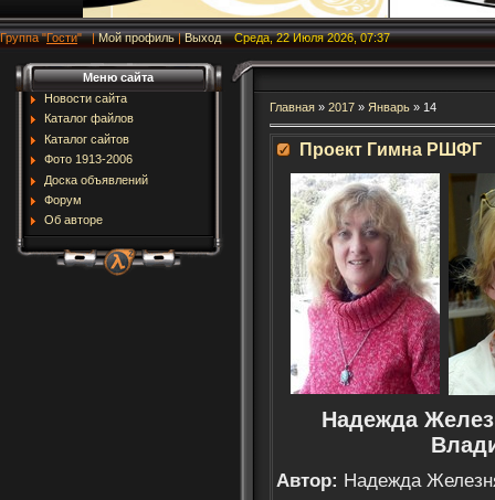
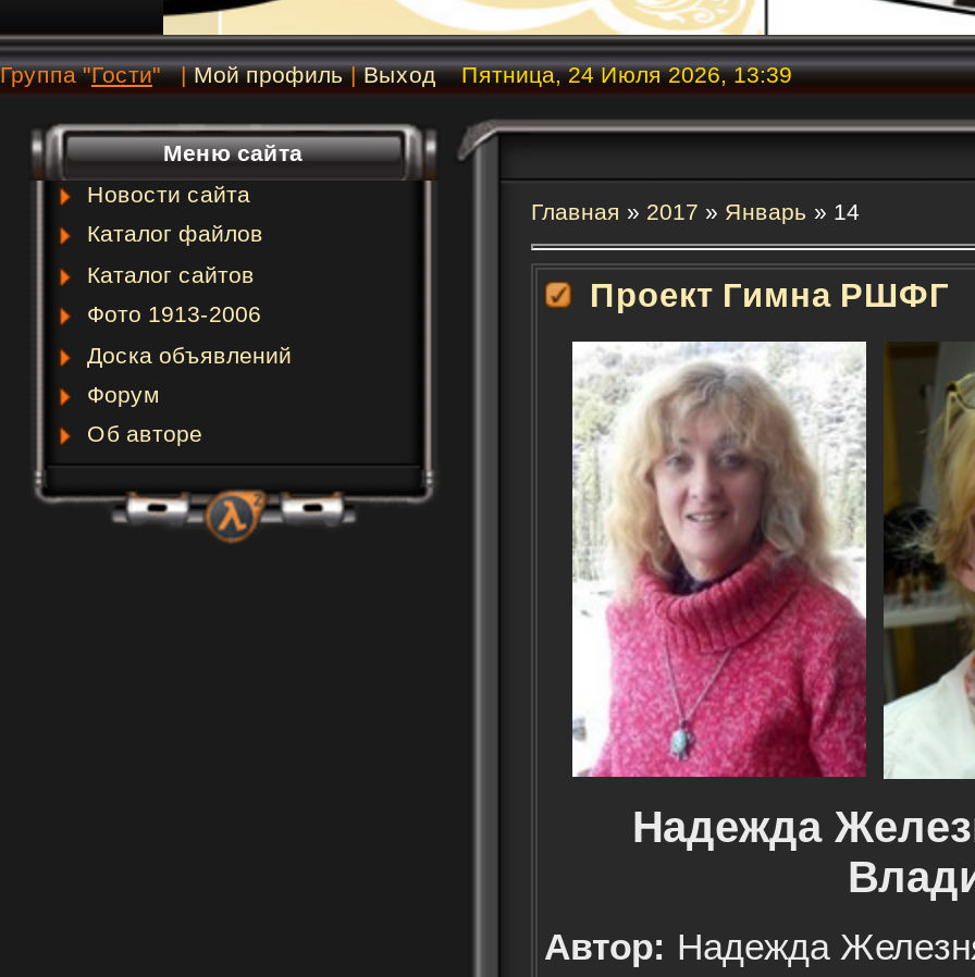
- Среда, 22 Июля 2026, 07:37
+ Пятница, 24 Июля 2026, 13:39
